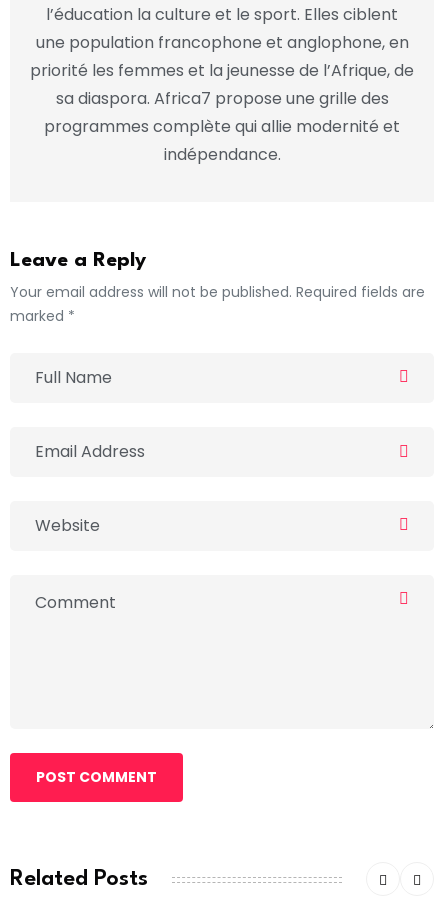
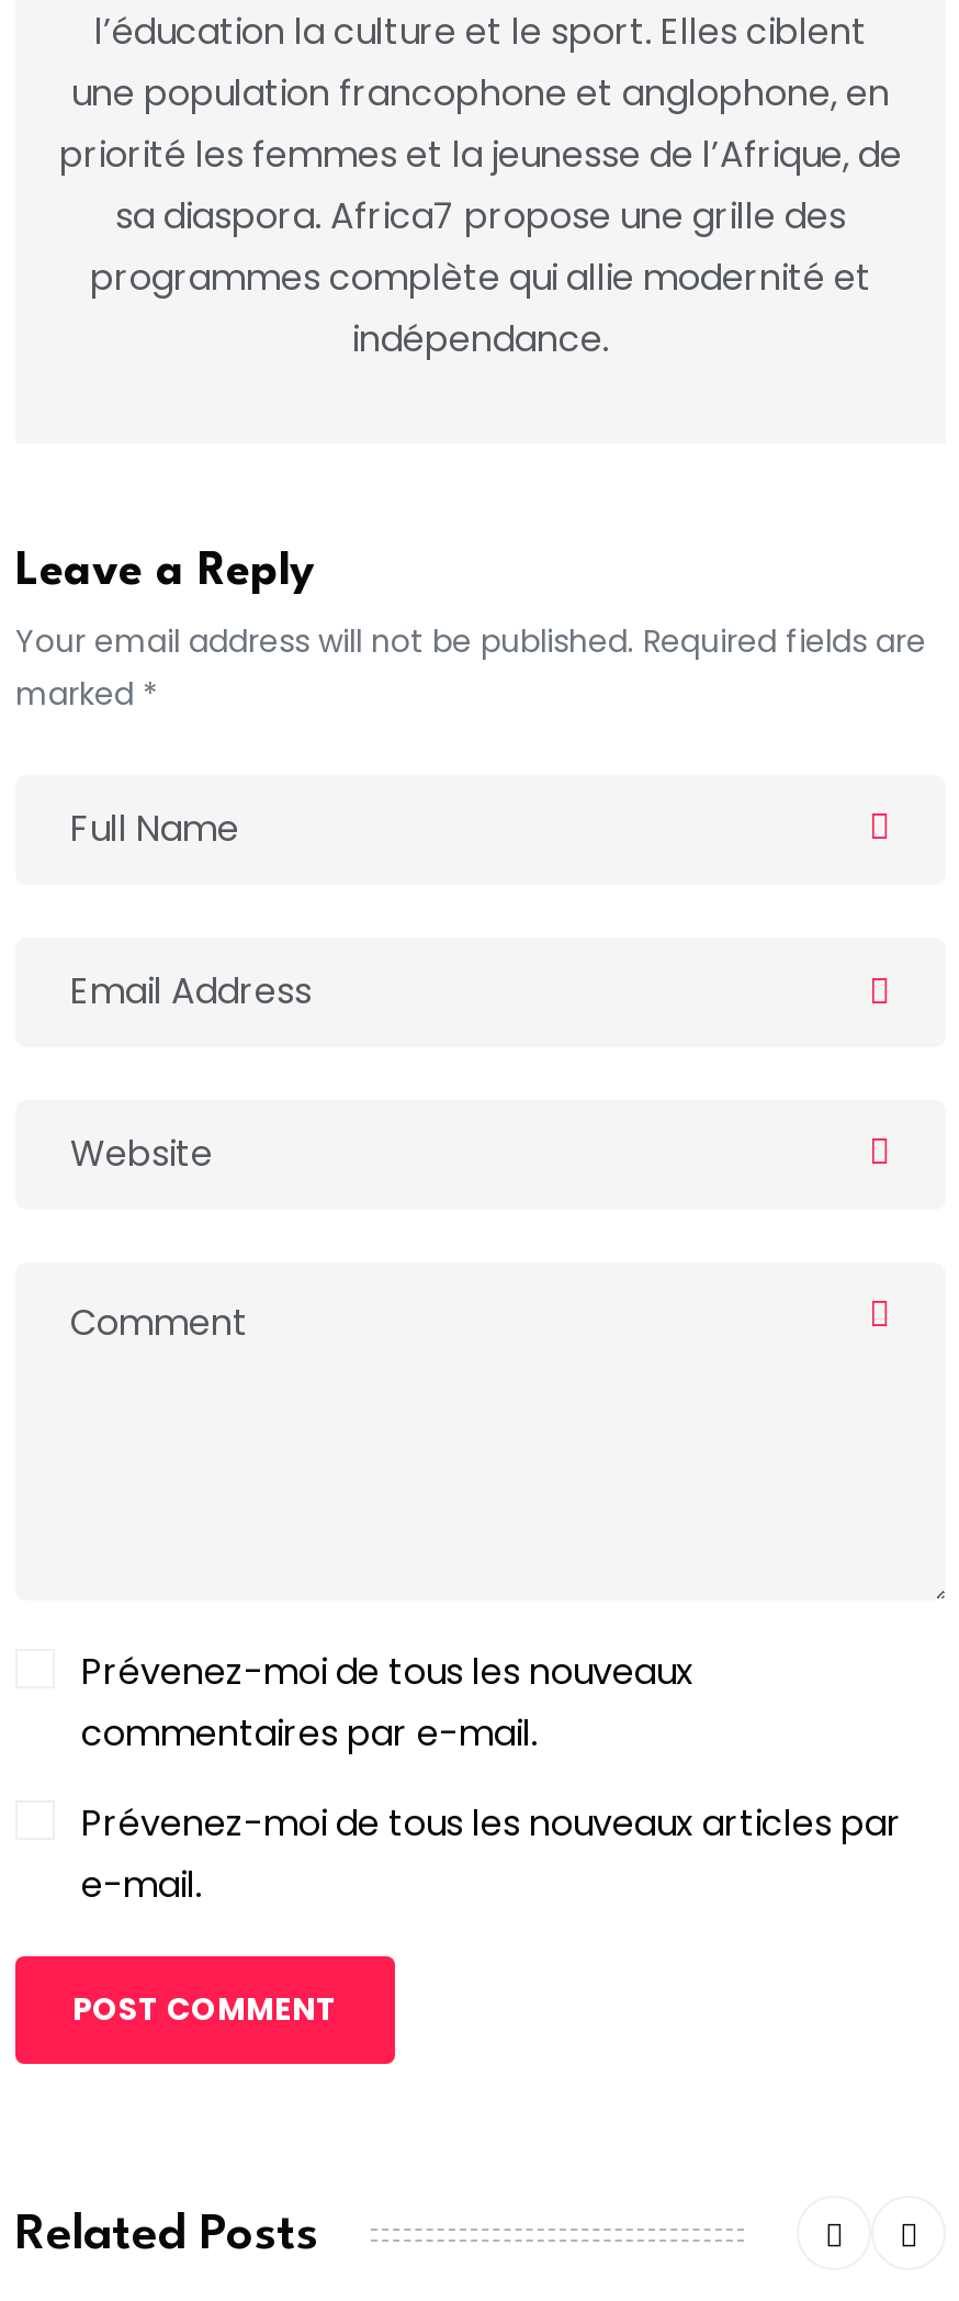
+ Prévenez-moi de tous les nouveaux
+ commentaires par e-mail.
+ Prévenez-moi de tous les nouveaux articles par
+ e-mail.
